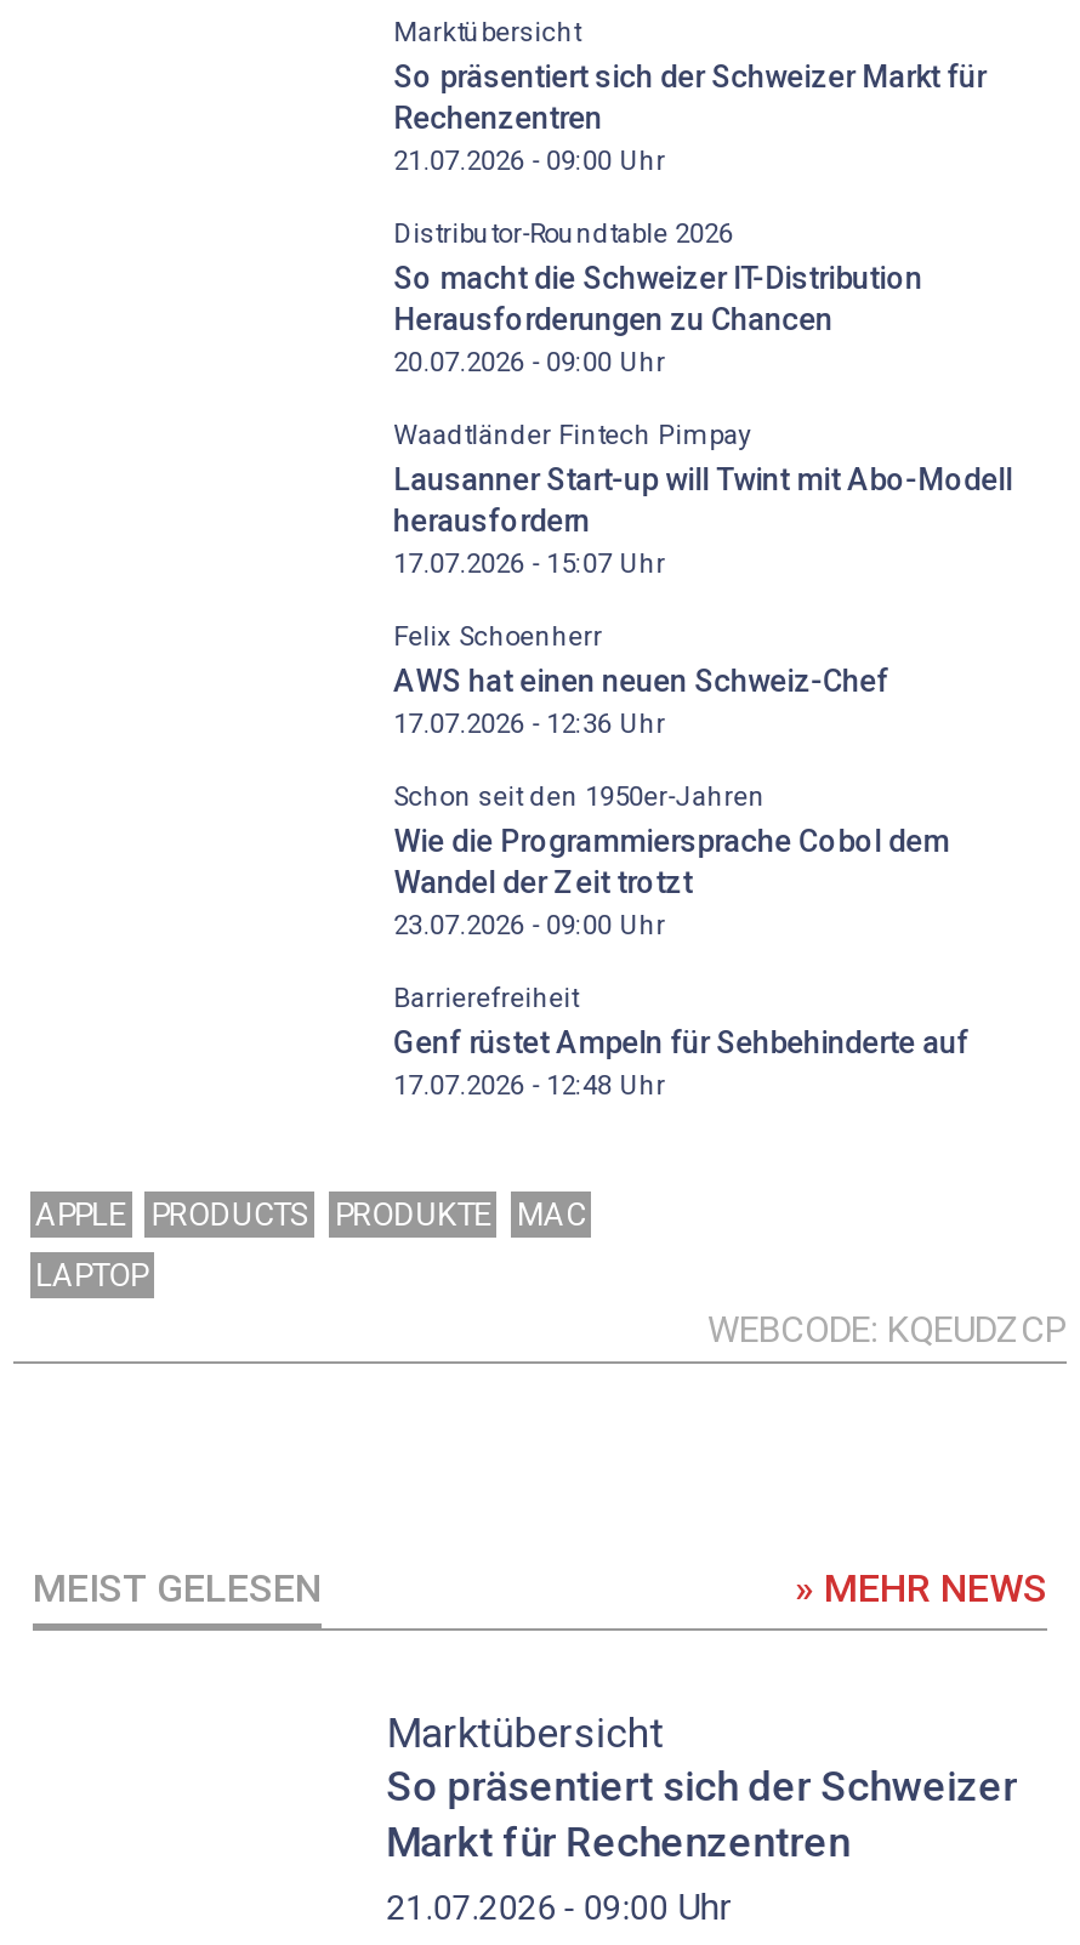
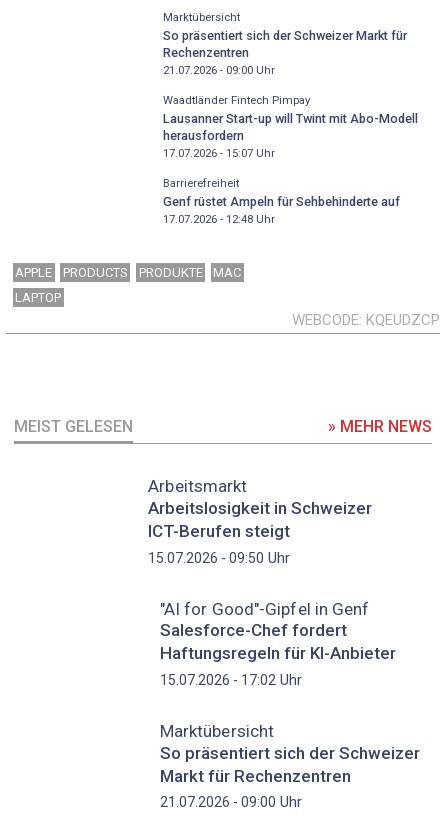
- Distributor-Roundtable 2026
- So macht die Schweizer IT-Distribution
- Herausforderungen zu Chancen
- 20.07.2026 - 09:00 Uhr

moved up: Waadtländer Fintech Pimpay | Lausanner Start-up will Twint mit Abo-Modell | 17.07.2026 - 15:07 Uhr

- Felix Schoenherr
- AWS hat einen neuen Schweiz-Chef
- 17.07.2026 - 12:36 Uhr
- Schon seit den 1950er-Jahren
- Wie die Programmiersprache Cobol dem
- Wandel der Zeit trotzt
- 23.07.2026 - 09:00 Uhr

moved up: Barrierefreiheit | Genf rüstet Ampeln für Sehbehinderte auf | 17.07.2026 - 12:48 Uhr | ... | MEIST GELESEN | » MEHR NEWS

+ Arbeitsmarkt
+ Arbeitslosigkeit in Schweizer
+ ICT-Berufen steigt
+ 15.07.2026 - 09:50 Uhr
+ "AI for Good"-Gipfel in Genf
+ Salesforce-Chef fordert
+ Haftungsregeln für KI-Anbieter
+ 15.07.2026 - 17:02 Uhr
